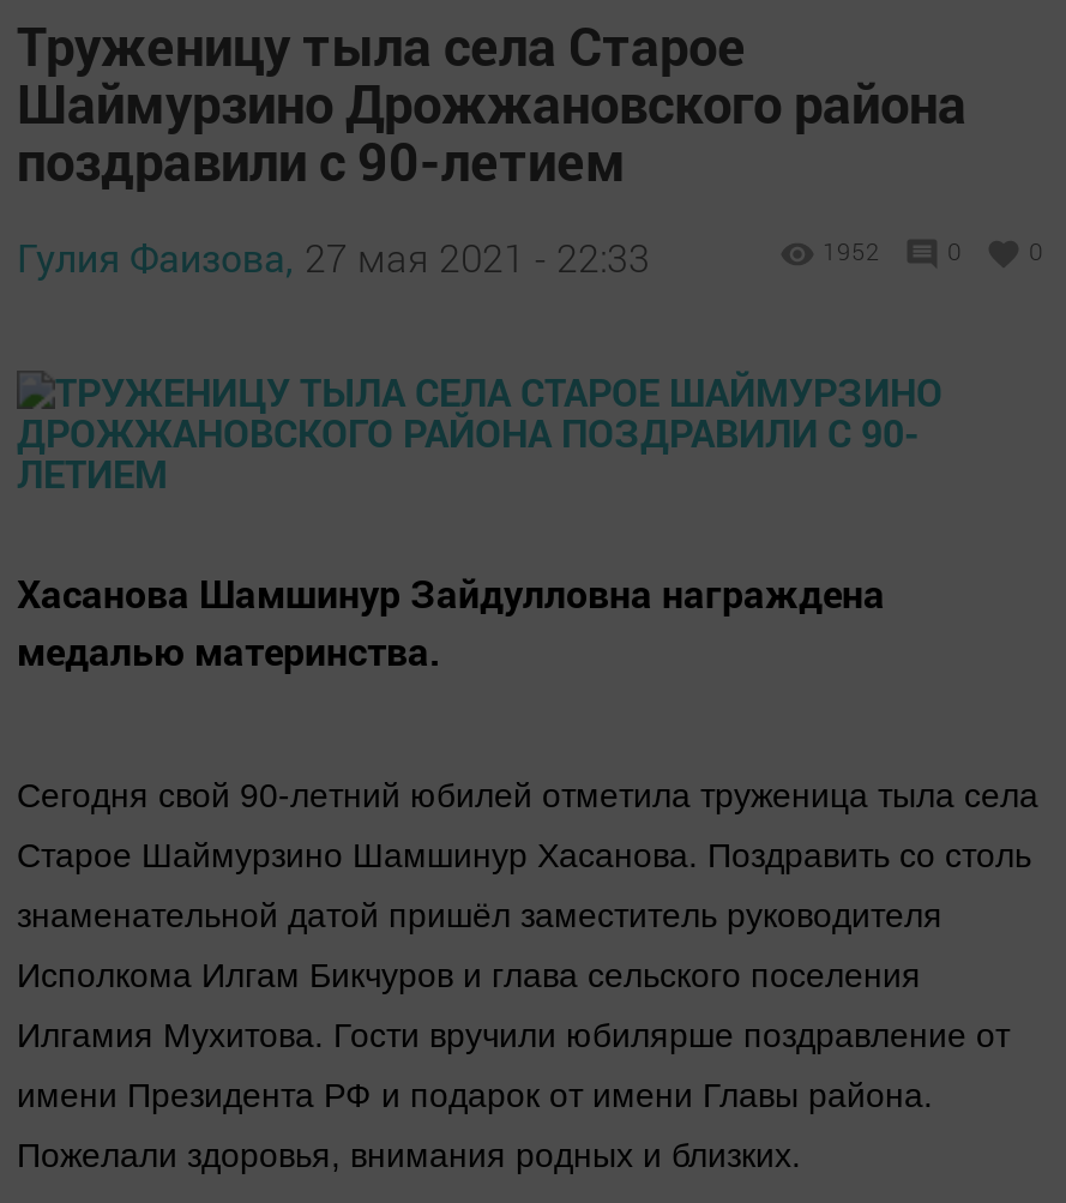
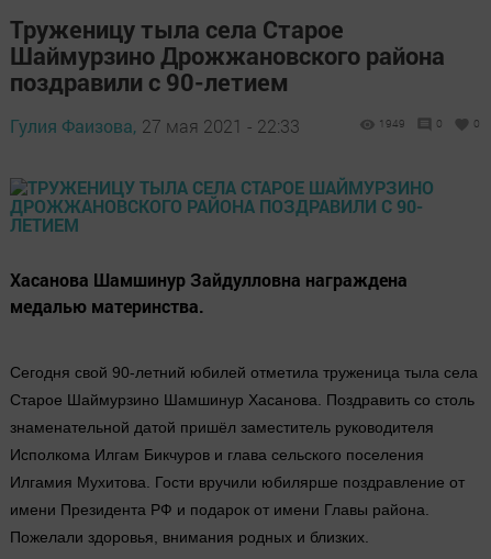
- 1952
+ 1949
